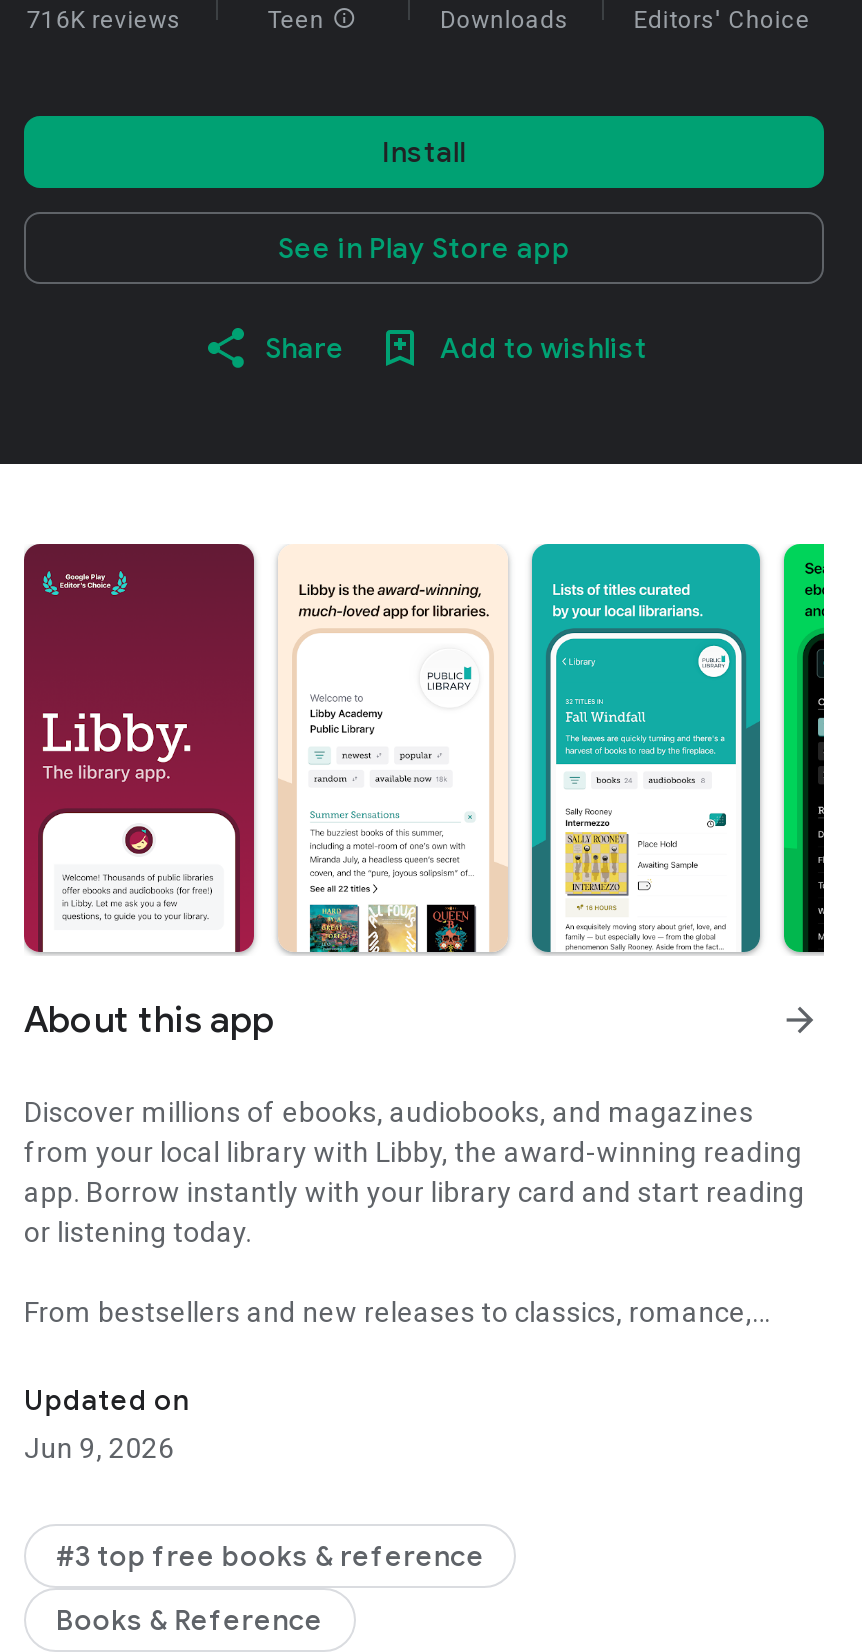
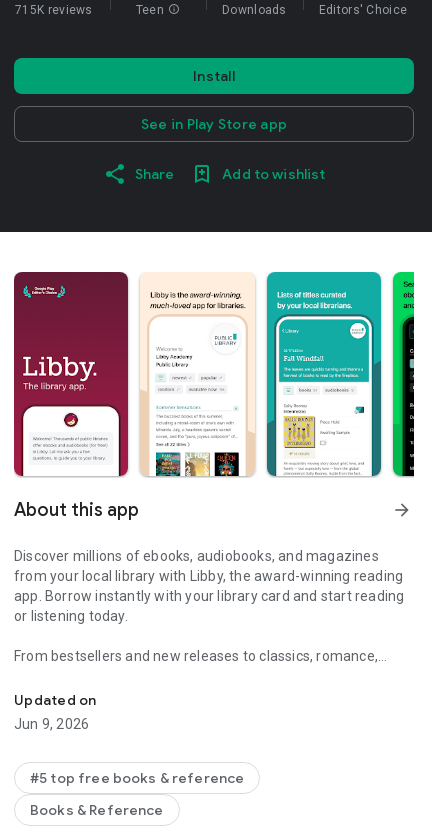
- 716K reviews
+ 715K reviews

- #3 top free books & reference
+ #5 top free books & reference
